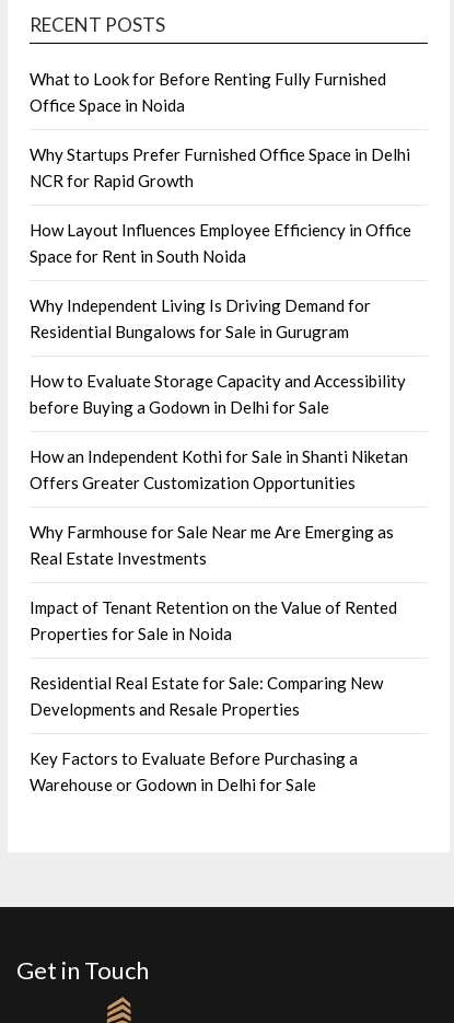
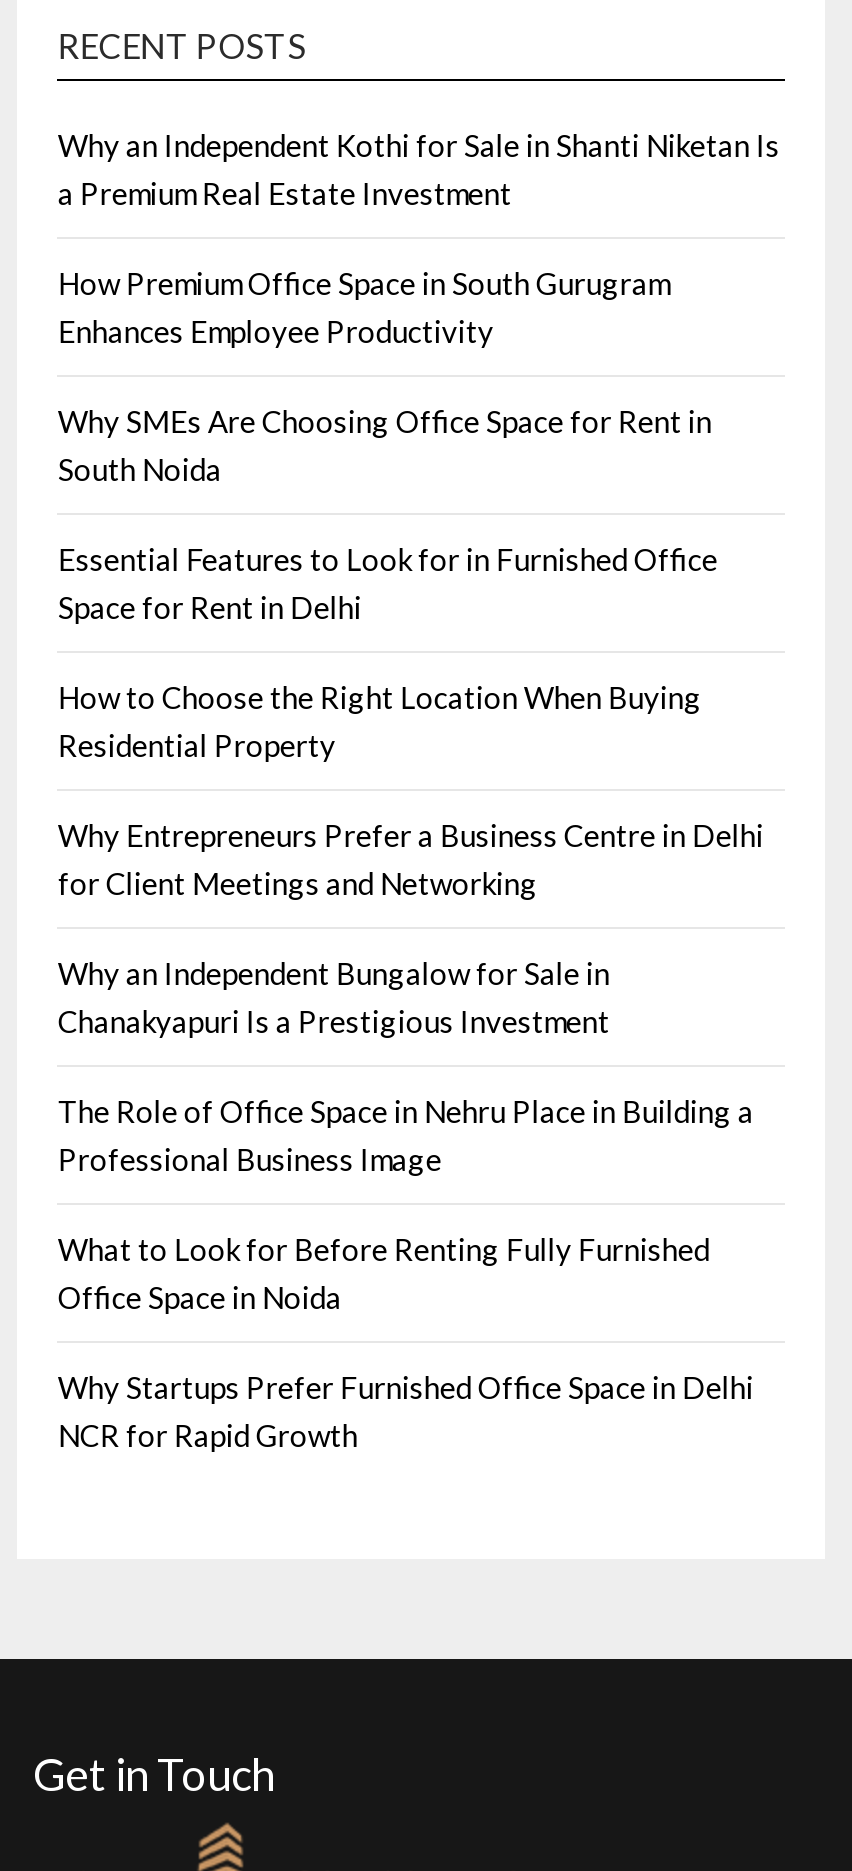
+ Why an Independent Kothi for Sale in Shanti Niketan Is
+ a Premium Real Estate Investment
+ How Premium Office Space in South Gurugram
+ Enhances Employee Productivity
+ Why SMEs Are Choosing Office Space for Rent in
+ South Noida
+ Essential Features to Look for in Furnished Office
+ Space for Rent in Delhi
+ How to Choose the Right Location When Buying
+ Residential Property
+ Why Entrepreneurs Prefer a Business Centre in Delhi
+ for Client Meetings and Networking
+ Why an Independent Bungalow for Sale in
+ Chanakyapuri Is a Prestigious Investment
+ The Role of Office Space in Nehru Place in Building a
+ Professional Business Image

moved down: What to Look for Before Renting Fully Furnished | Office Space in Noida | Why Startups Prefer Furnished Office Space in Delhi | NCR for Rapid Growth

- How Layout Influences Employee Efficiency in Office
- Space for Rent in South Noida
- Why Independent Living Is Driving Demand for
- Residential Bungalows for Sale in Gurugram
- How to Evaluate Storage Capacity and Accessibility
- before Buying a Godown in Delhi for Sale
- How an Independent Kothi for Sale in Shanti Niketan
- Offers Greater Customization Opportunities
- Why Farmhouse for Sale Near me Are Emerging as
- Real Estate Investments
- Impact of Tenant Retention on the Value of Rented
- Properties for Sale in Noida
- Residential Real Estate for Sale: Comparing New
- Developments and Resale Properties
- Key Factors to Evaluate Before Purchasing a
- Warehouse or Godown in Delhi for Sale
